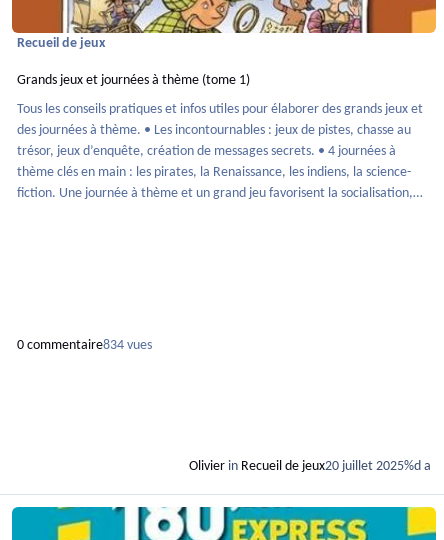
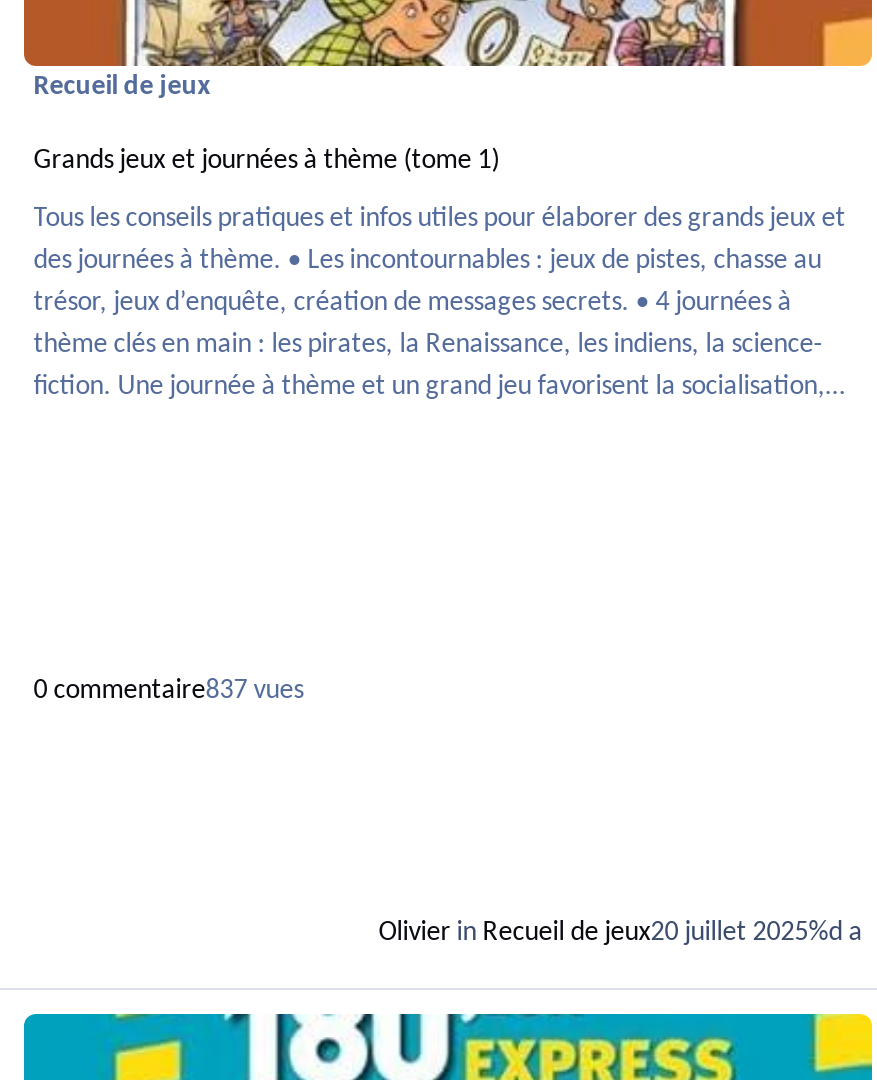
- 0 commentaire834 vues
+ 0 commentaire837 vues
